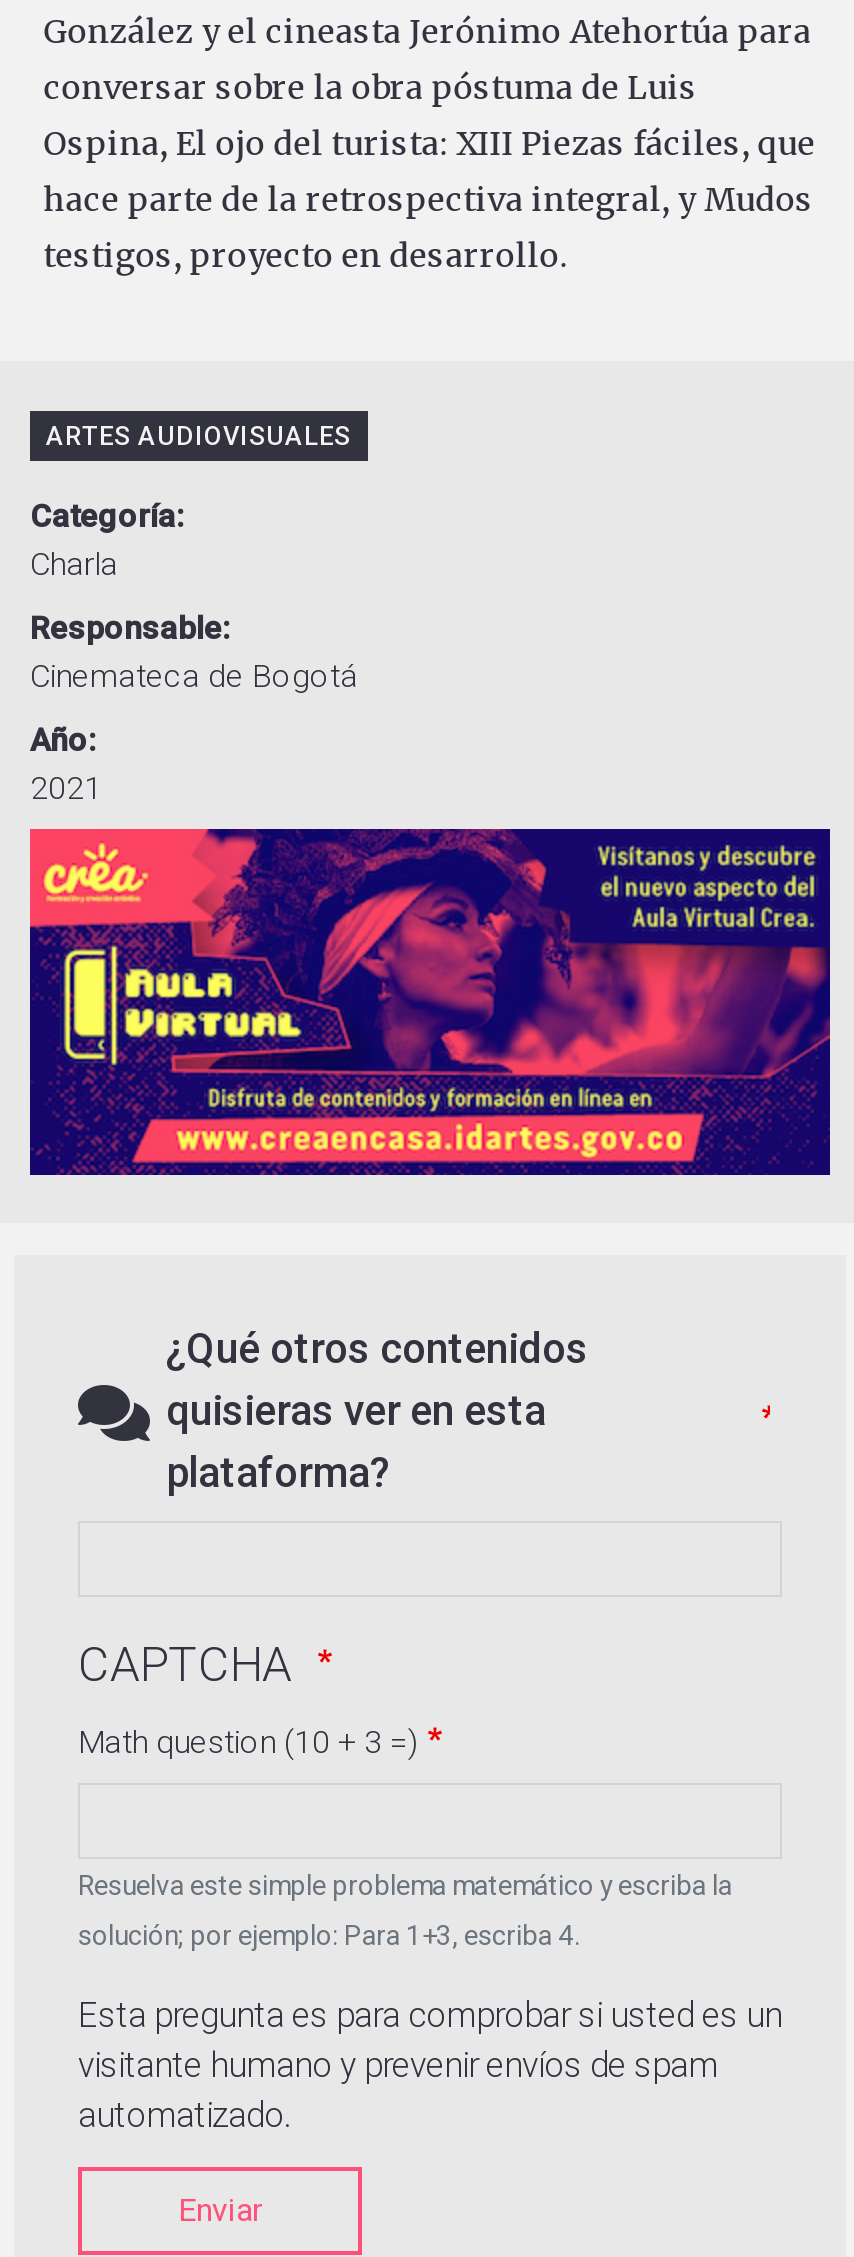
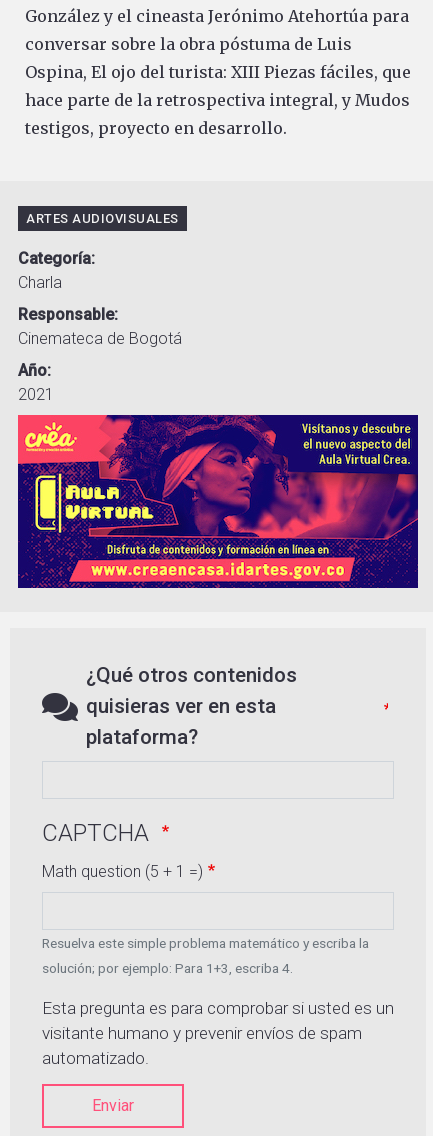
- Math question (10 + 3 =)
+ Math question (5 + 1 =)
